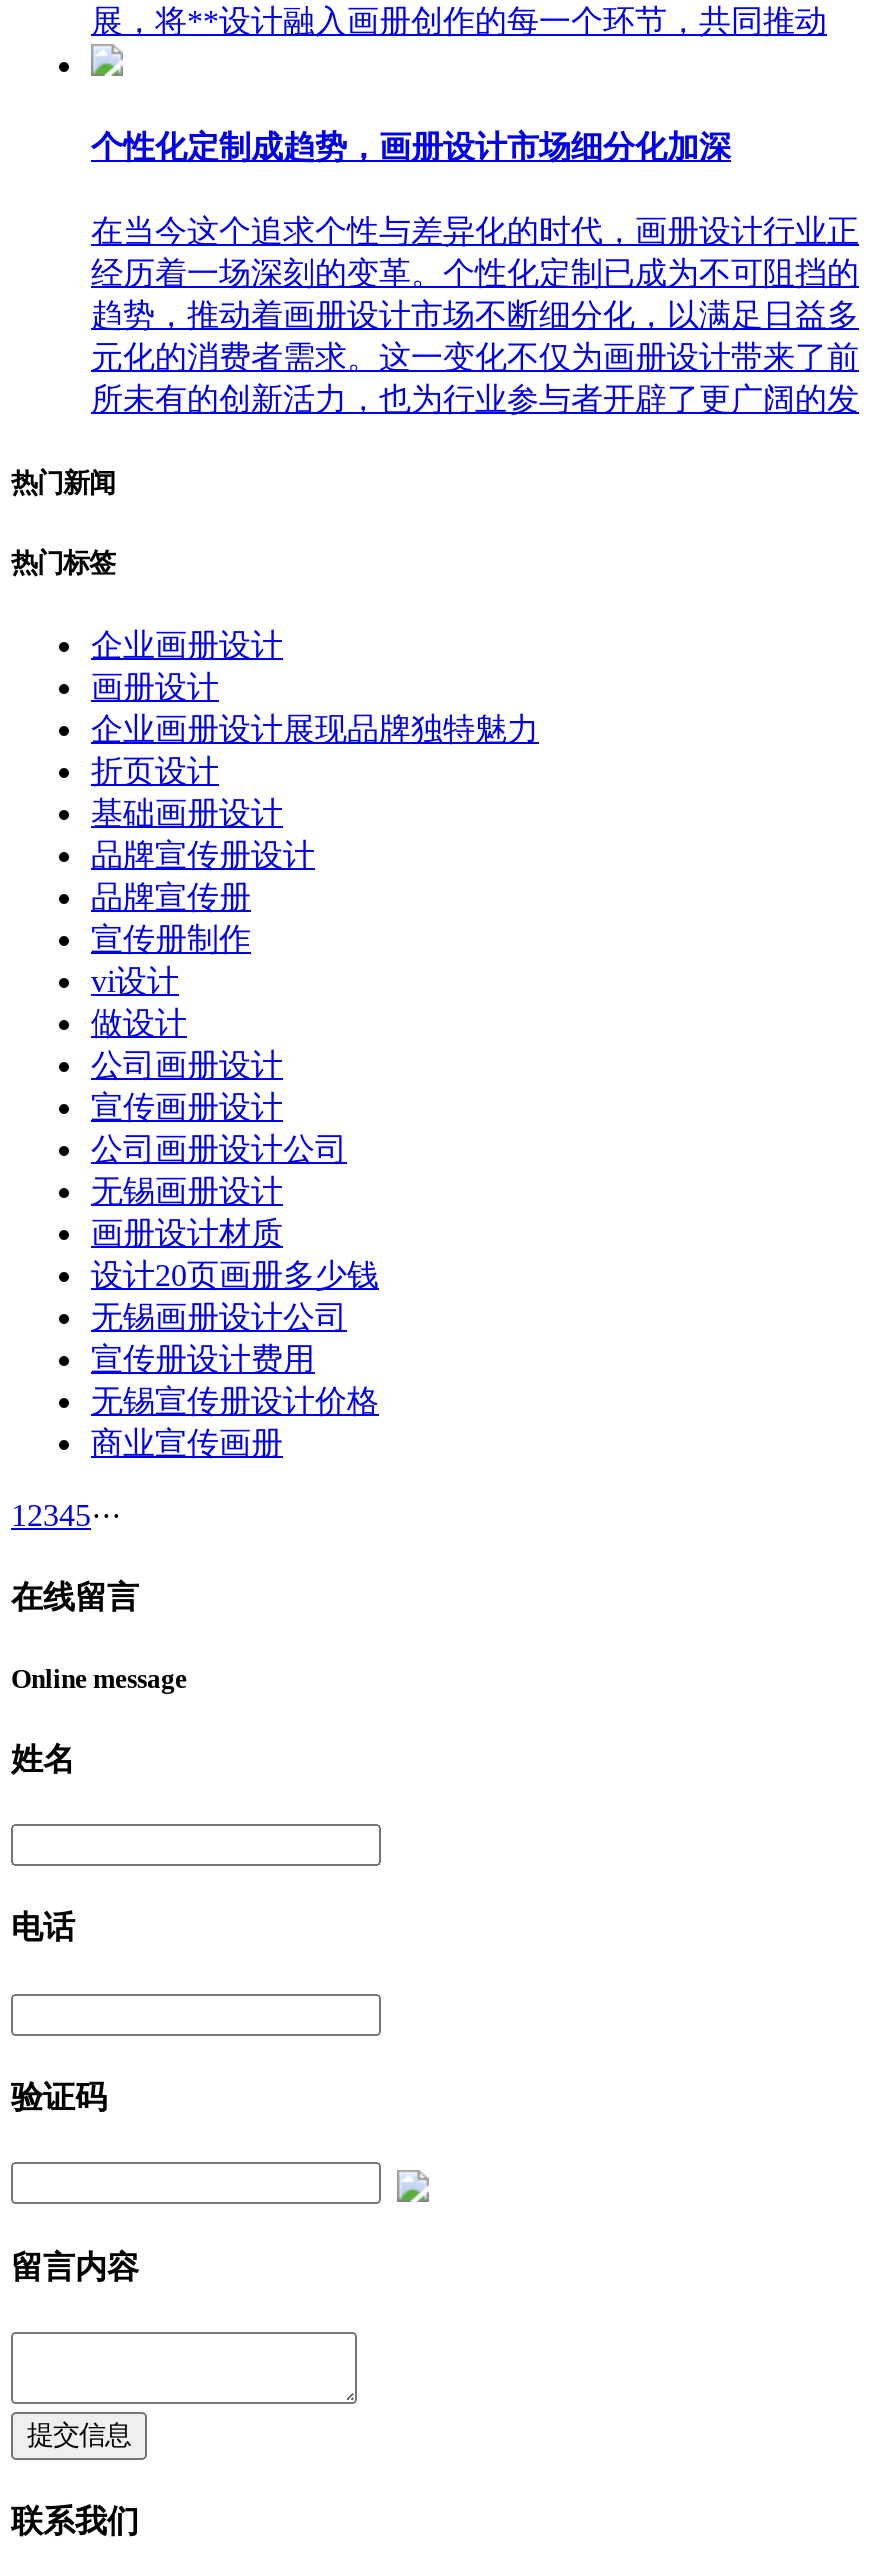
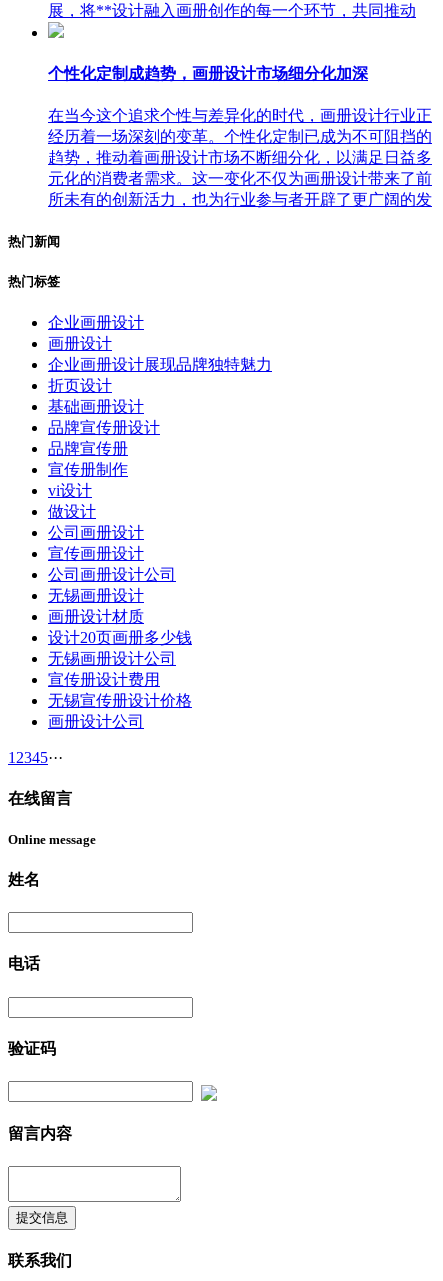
- 商业宣传画册
+ 画册设计公司
